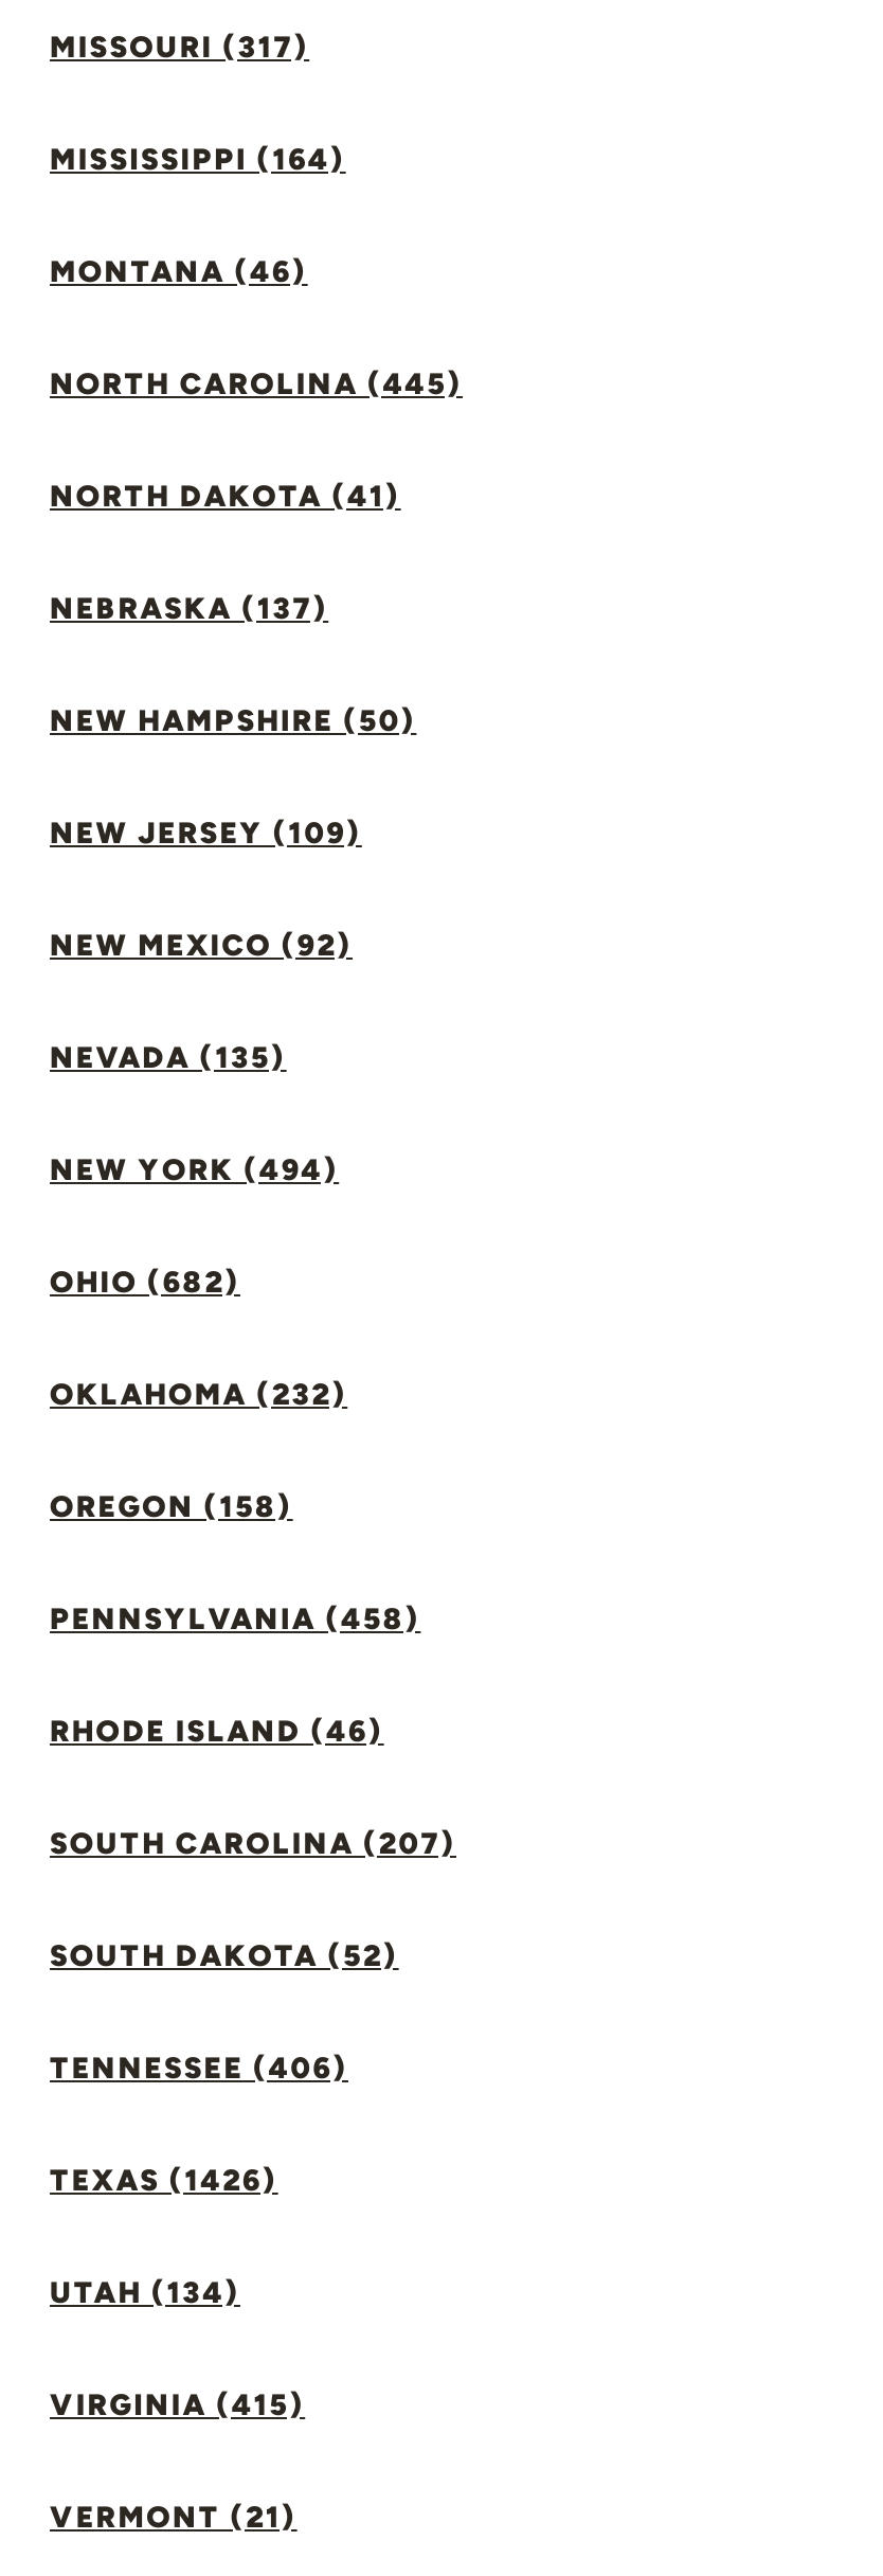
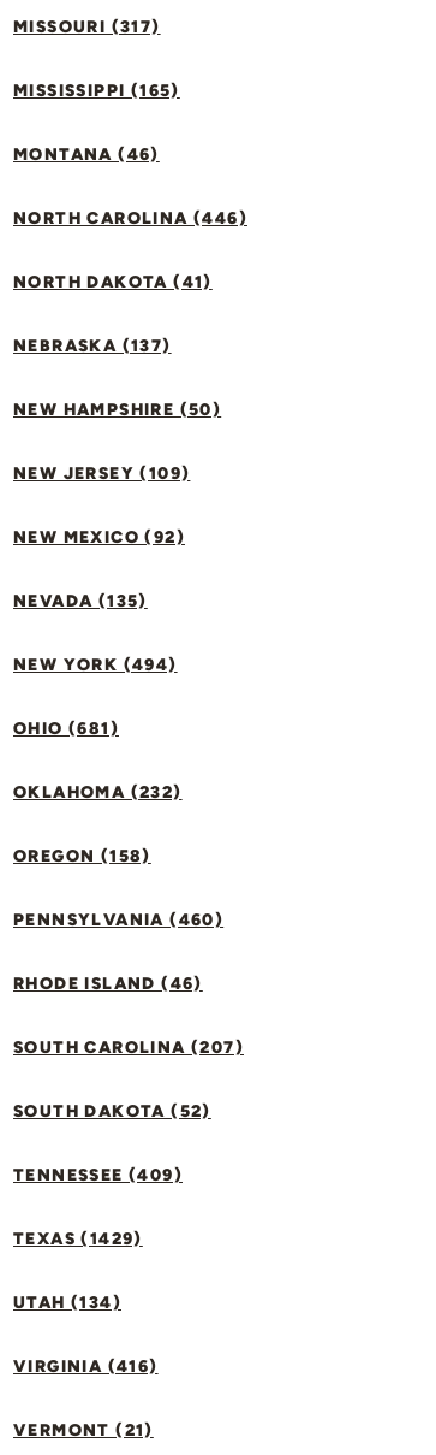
- MISSISSIPPI (164)
+ MISSISSIPPI (165)

- NORTH CAROLINA (445)
+ NORTH CAROLINA (446)

- OHIO (682)
+ OHIO (681)

- PENNSYLVANIA (458)
+ PENNSYLVANIA (460)

- TENNESSEE (406)
+ TENNESSEE (409)

- TEXAS (1426)
+ TEXAS (1429)

- VIRGINIA (415)
+ VIRGINIA (416)
